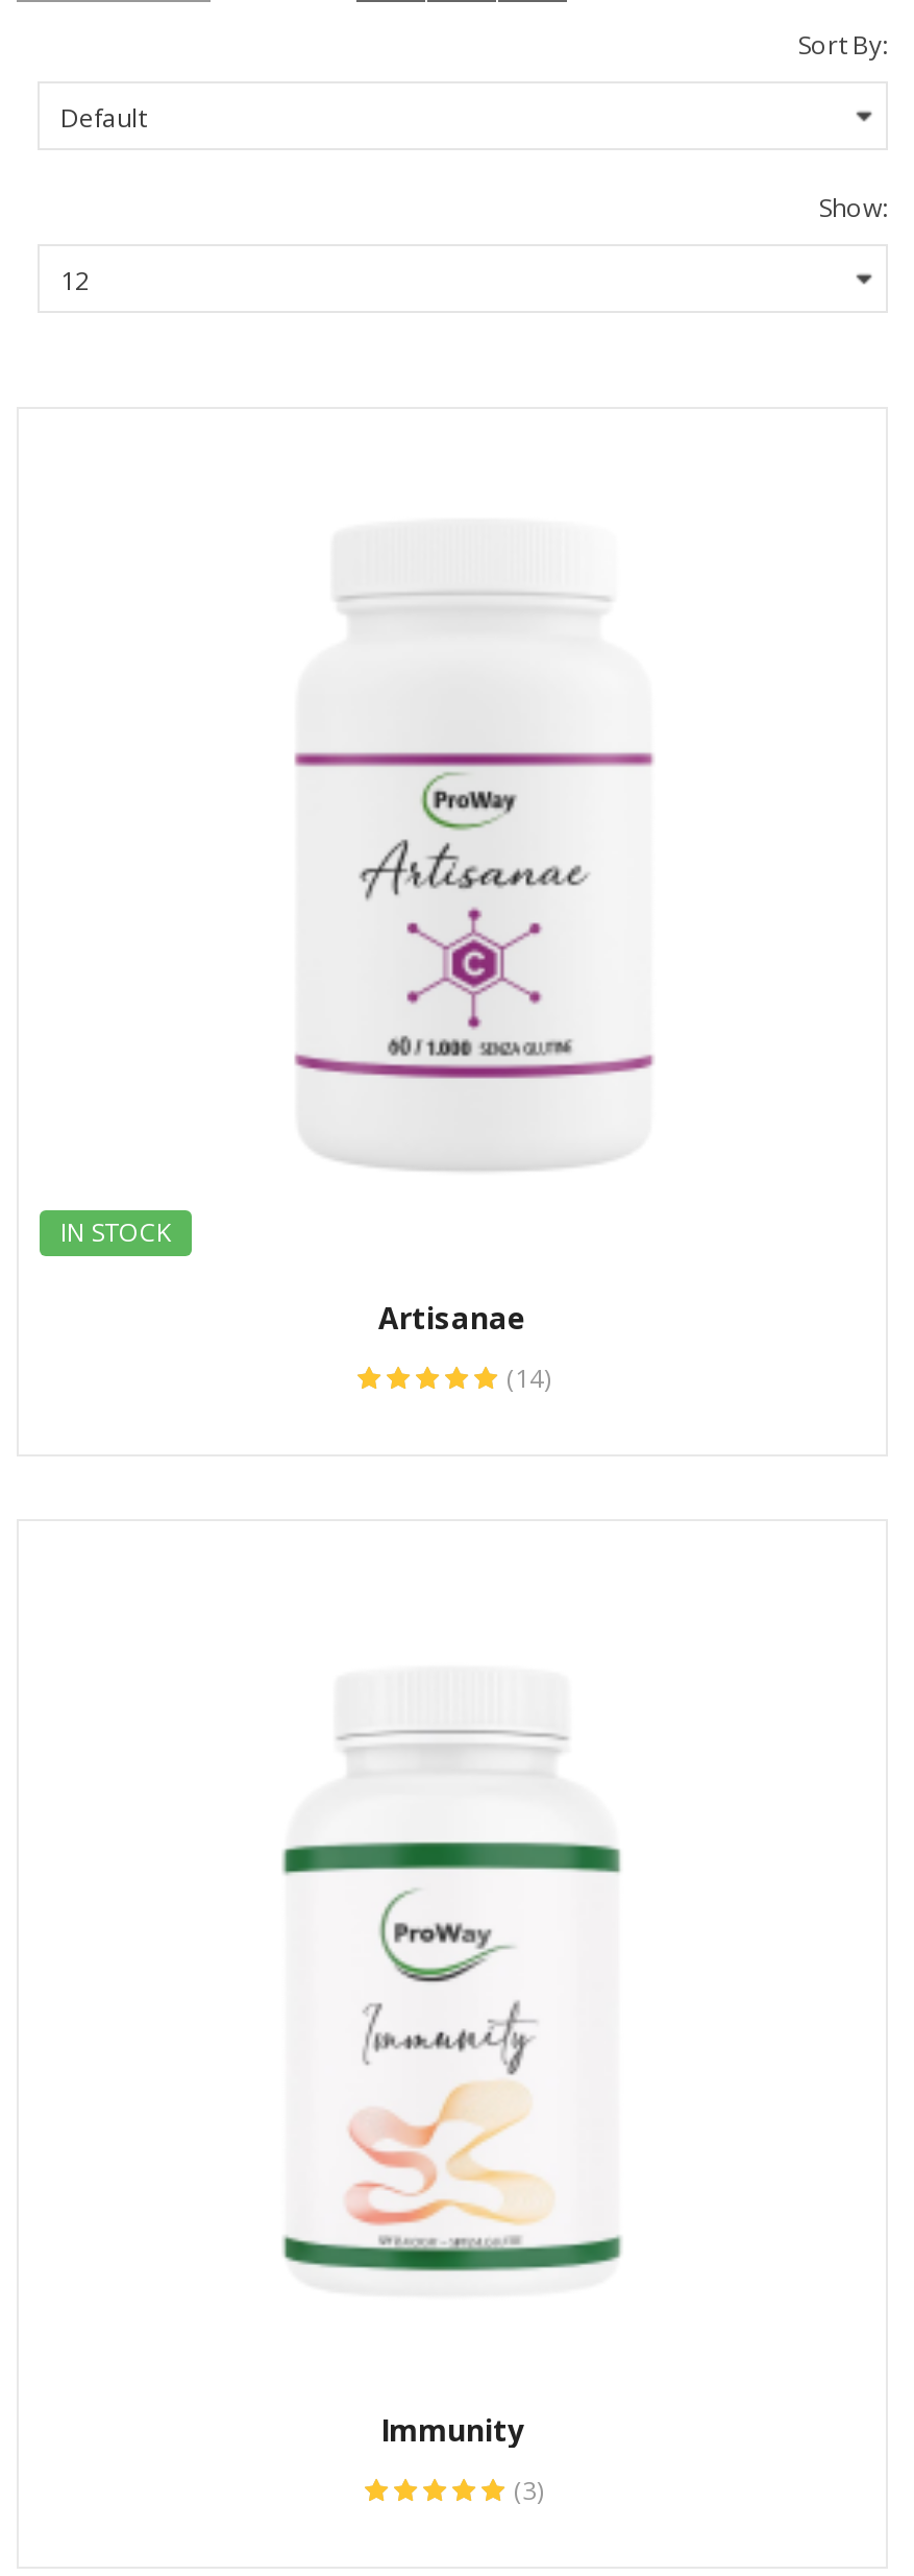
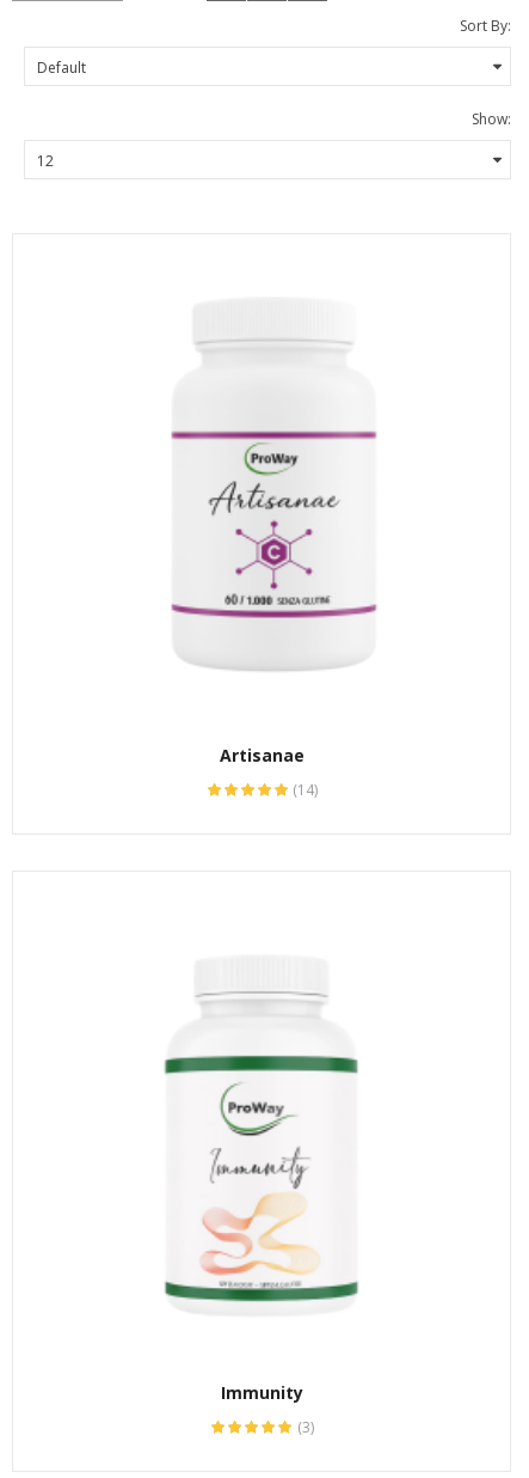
- IN STOCK
